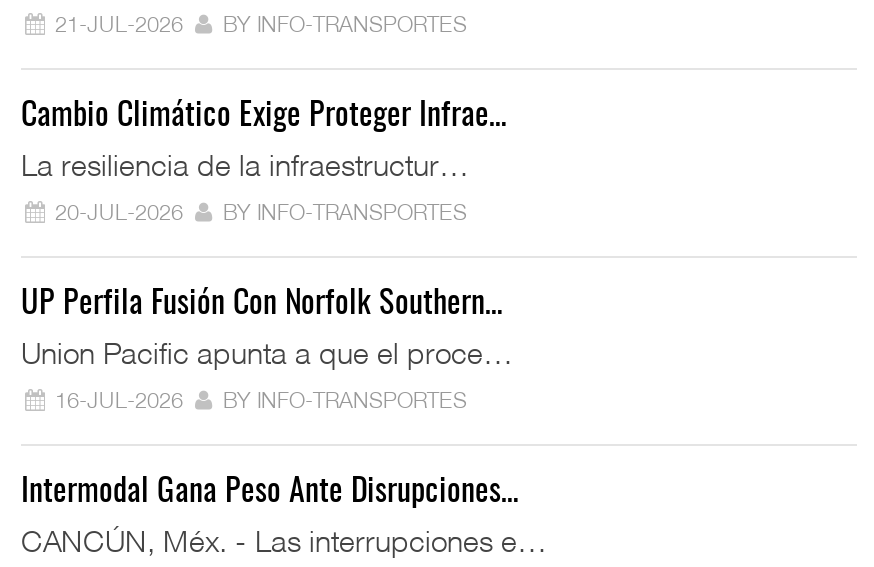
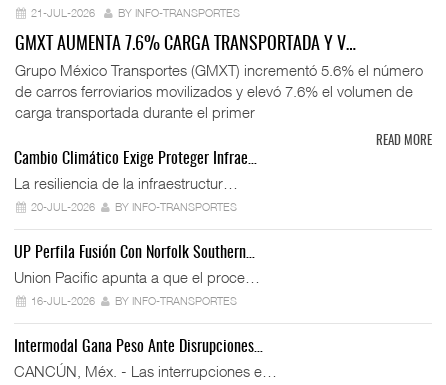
+ GMXT AUMENTA 7.6% CARGA TRANSPORTADA Y V…
+ Grupo México Transportes (GMXT) incrementó 5.6% el número
+ de carros ferroviarios movilizados y elevó 7.6% el volumen de
+ carga transportada durante el primer
+ READ MORE
